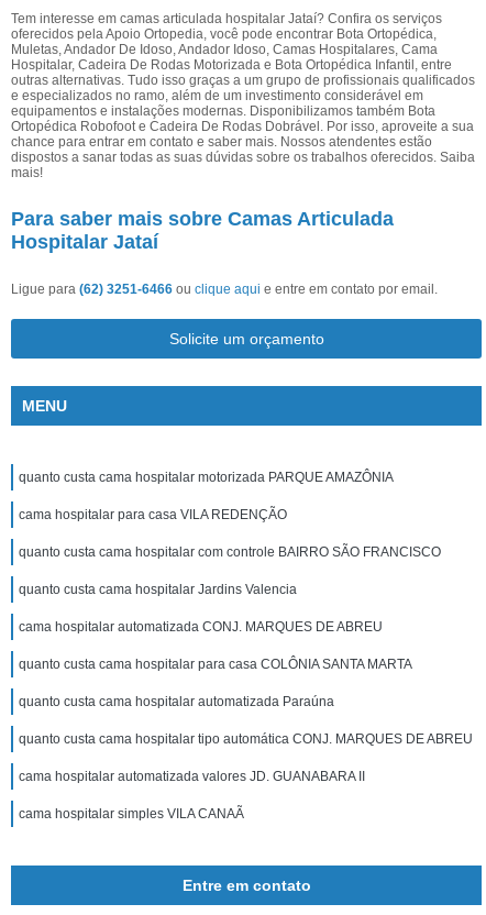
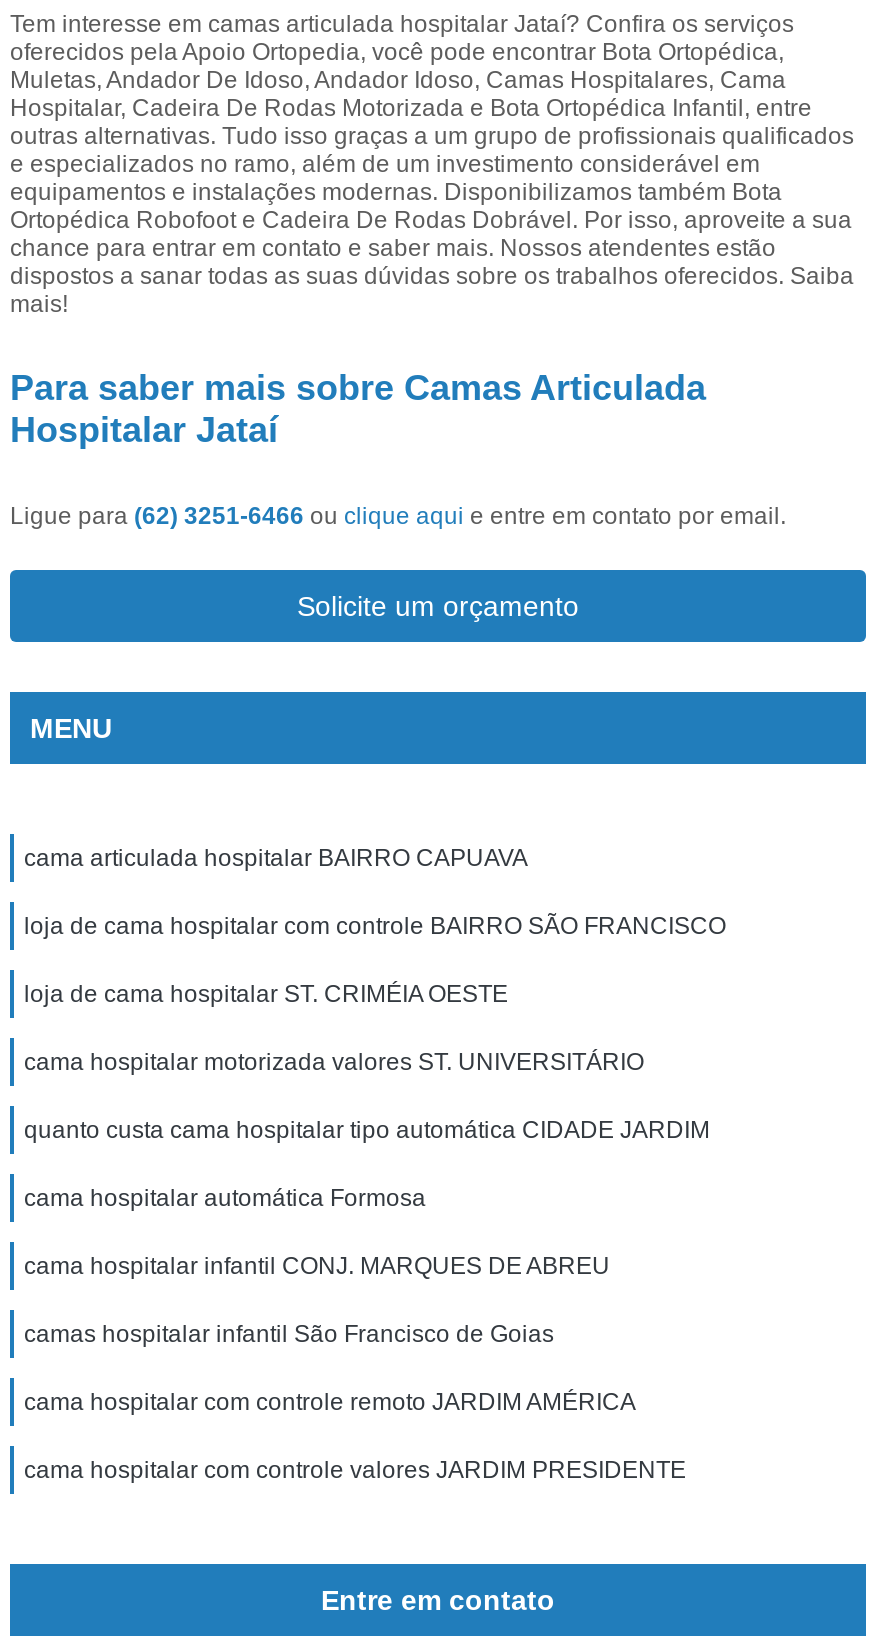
- quanto custa cama hospitalar motorizada PARQUE AMAZÔNIA
+ cama articulada hospitalar BAIRRO CAPUAVA

- cama hospitalar para casa VILA REDENÇÃO
+ loja de cama hospitalar com controle BAIRRO SÃO FRANCISCO

- quanto custa cama hospitalar com controle BAIRRO SÃO FRANCISCO
+ loja de cama hospitalar ST. CRIMÉIA OESTE

- quanto custa cama hospitalar Jardins Valencia
+ cama hospitalar motorizada valores ST. UNIVERSITÁRIO

- cama hospitalar automatizada CONJ. MARQUES DE ABREU
+ quanto custa cama hospitalar tipo automática CIDADE JARDIM

- quanto custa cama hospitalar para casa COLÔNIA SANTA MARTA
+ cama hospitalar automática Formosa

- quanto custa cama hospitalar automatizada Paraúna
+ cama hospitalar infantil CONJ. MARQUES DE ABREU

- quanto custa cama hospitalar tipo automática CONJ. MARQUES DE ABREU
+ camas hospitalar infantil São Francisco de Goias

- cama hospitalar automatizada valores JD. GUANABARA II
+ cama hospitalar com controle remoto JARDIM AMÉRICA

- cama hospitalar simples VILA CANAÃ
+ cama hospitalar com controle valores JARDIM PRESIDENTE
